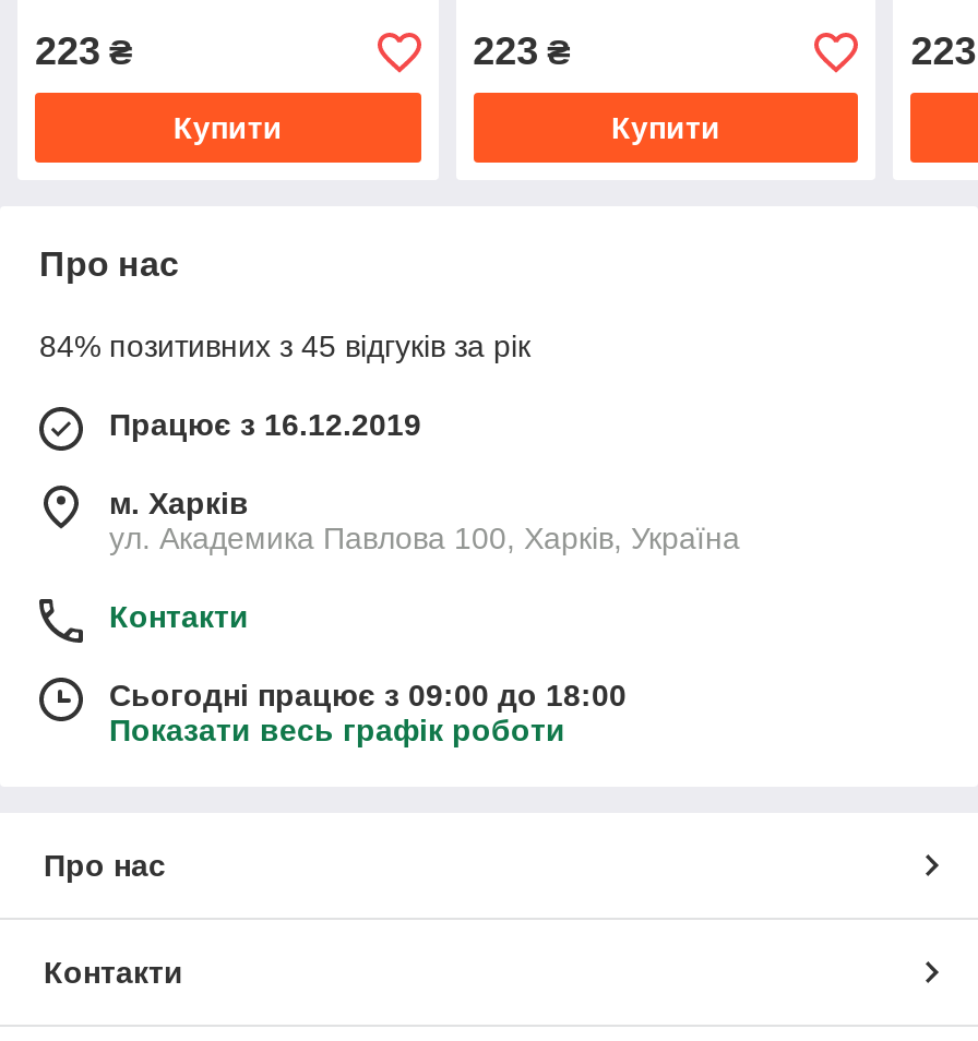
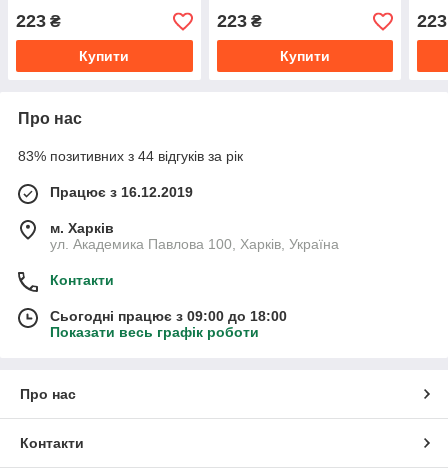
- 84% позитивних з 45 відгуків за рік
+ 83% позитивних з 44 відгуків за рік
